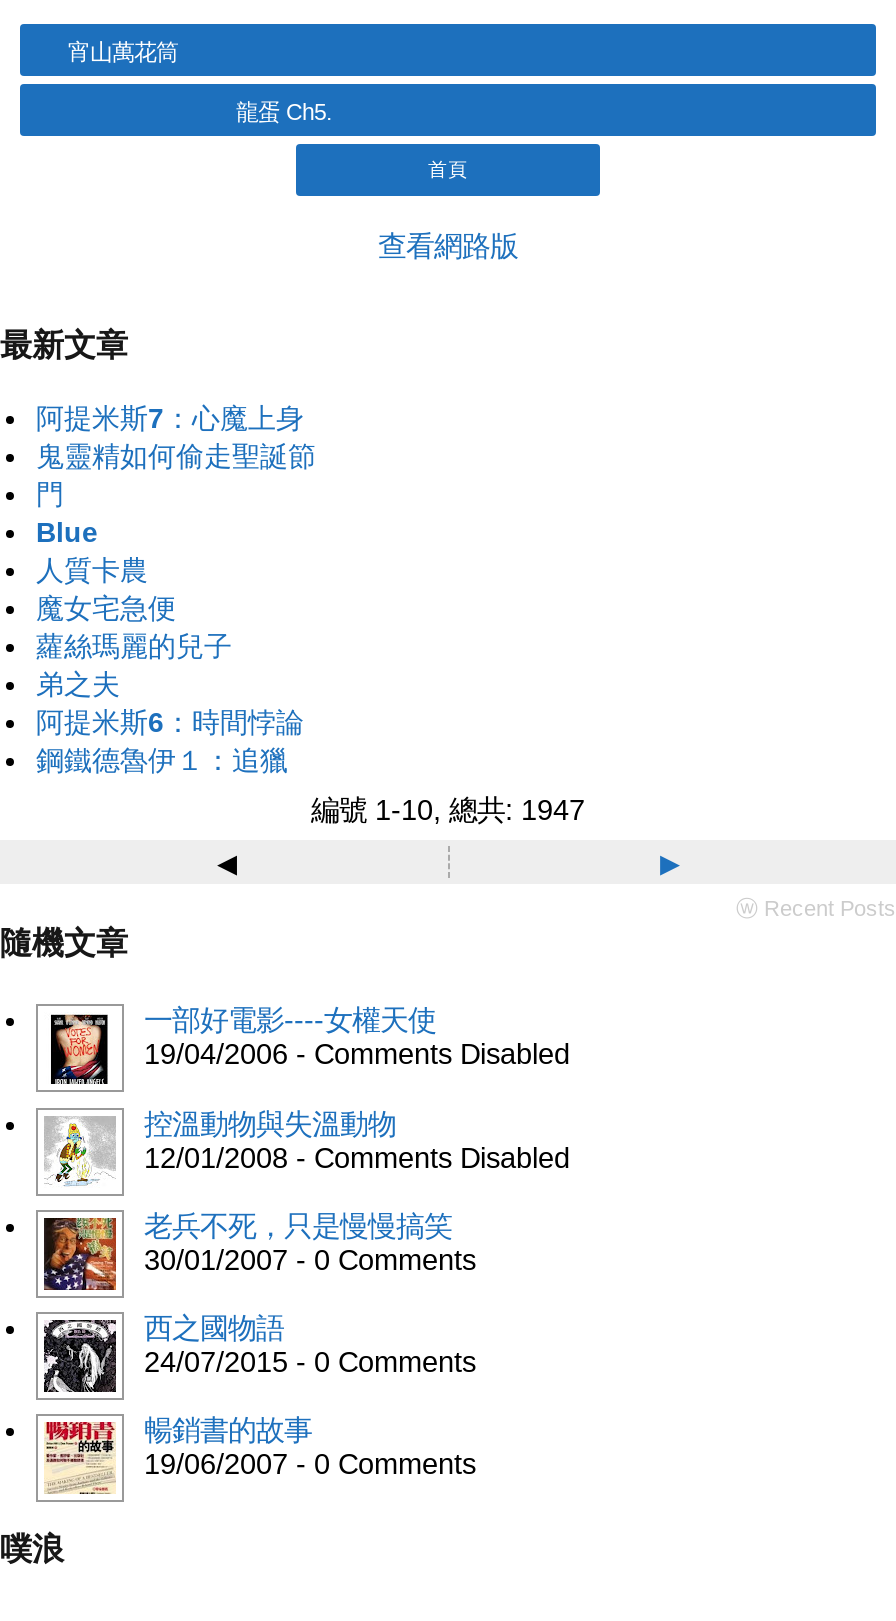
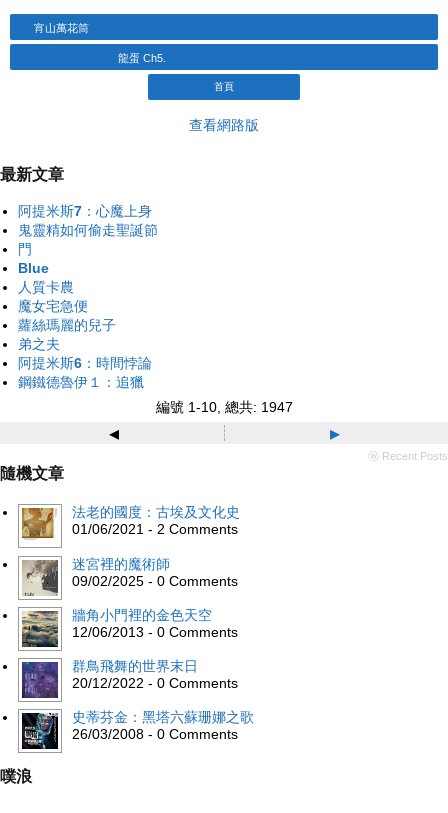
- [image]
- 一部好電影----女權天使
- 19/04/2006 - Comments Disabled
+ [image]
+ 法老的國度：古埃及文化史
+ 01/06/2021 - 2 Comments

- [image]
- 控溫動物與失溫動物
- 12/01/2008 - Comments Disabled
+ [image]
+ 迷宮裡的魔術師
+ 09/02/2025 - 0 Comments

- [image]
- 老兵不死，只是慢慢搞笑
- 30/01/2007 - 0 Comments
+ [image]
+ 牆角小門裡的金色天空
+ 12/06/2013 - 0 Comments

- [image]
- 西之國物語
- 24/07/2015 - 0 Comments
+ [image]
+ 群鳥飛舞的世界末日
+ 20/12/2022 - 0 Comments

- [image]
- 暢銷書的故事
- 19/06/2007 - 0 Comments
+ [image]
+ 史蒂芬金：黑塔六蘇珊娜之歌
+ 26/03/2008 - 0 Comments
